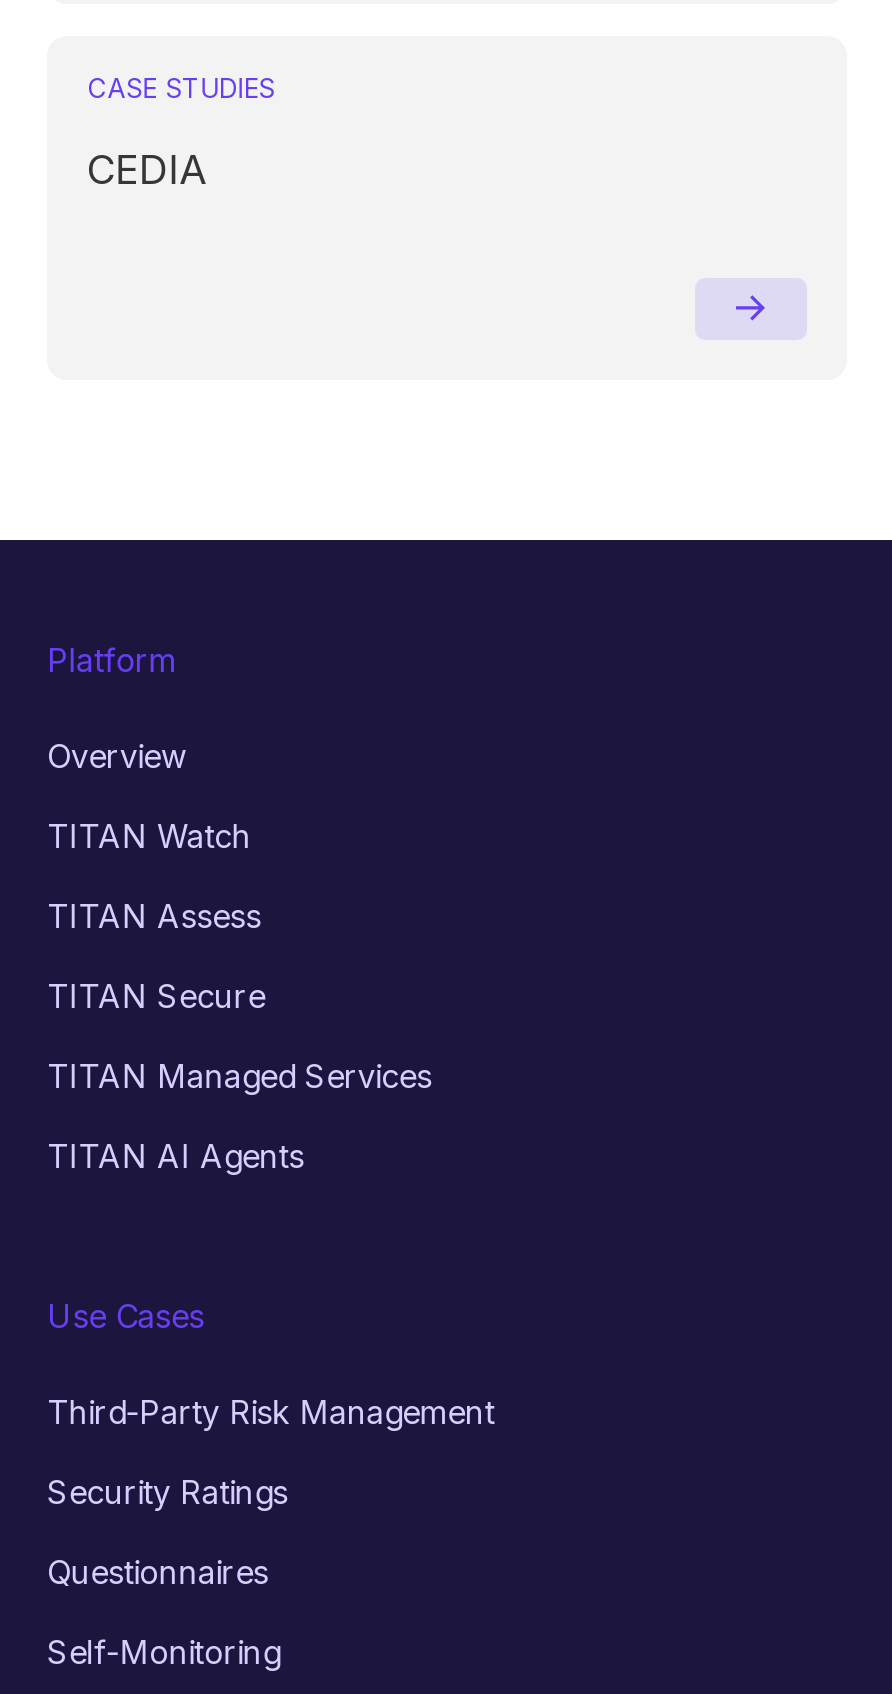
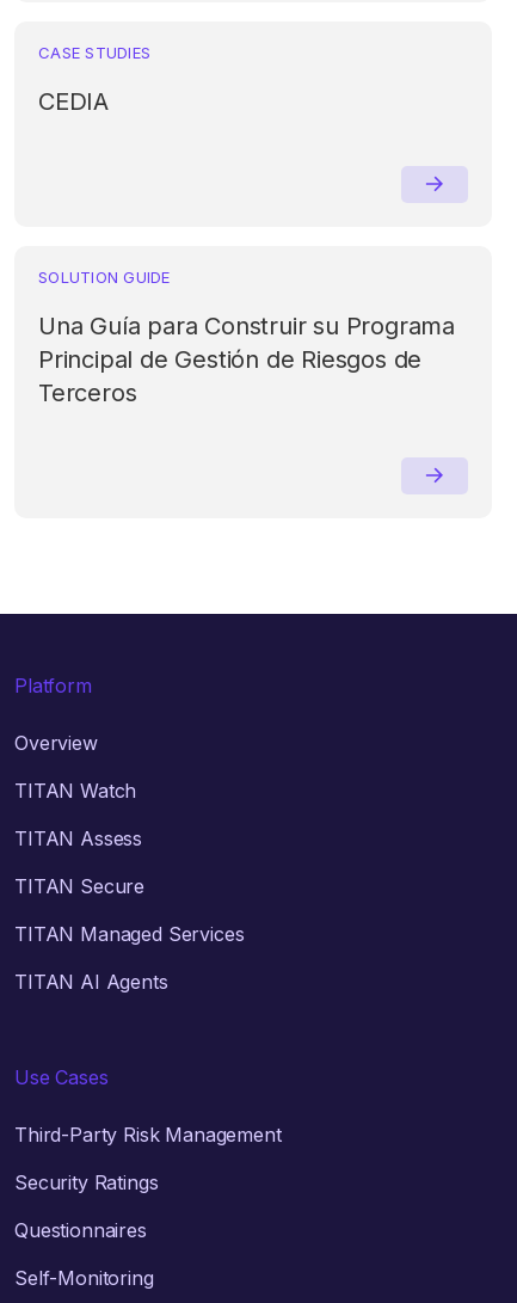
+ SOLUTION GUIDE
+ Una Guía para Construir su Programa
+ Principal de Gestión de Riesgos de
+ Terceros
